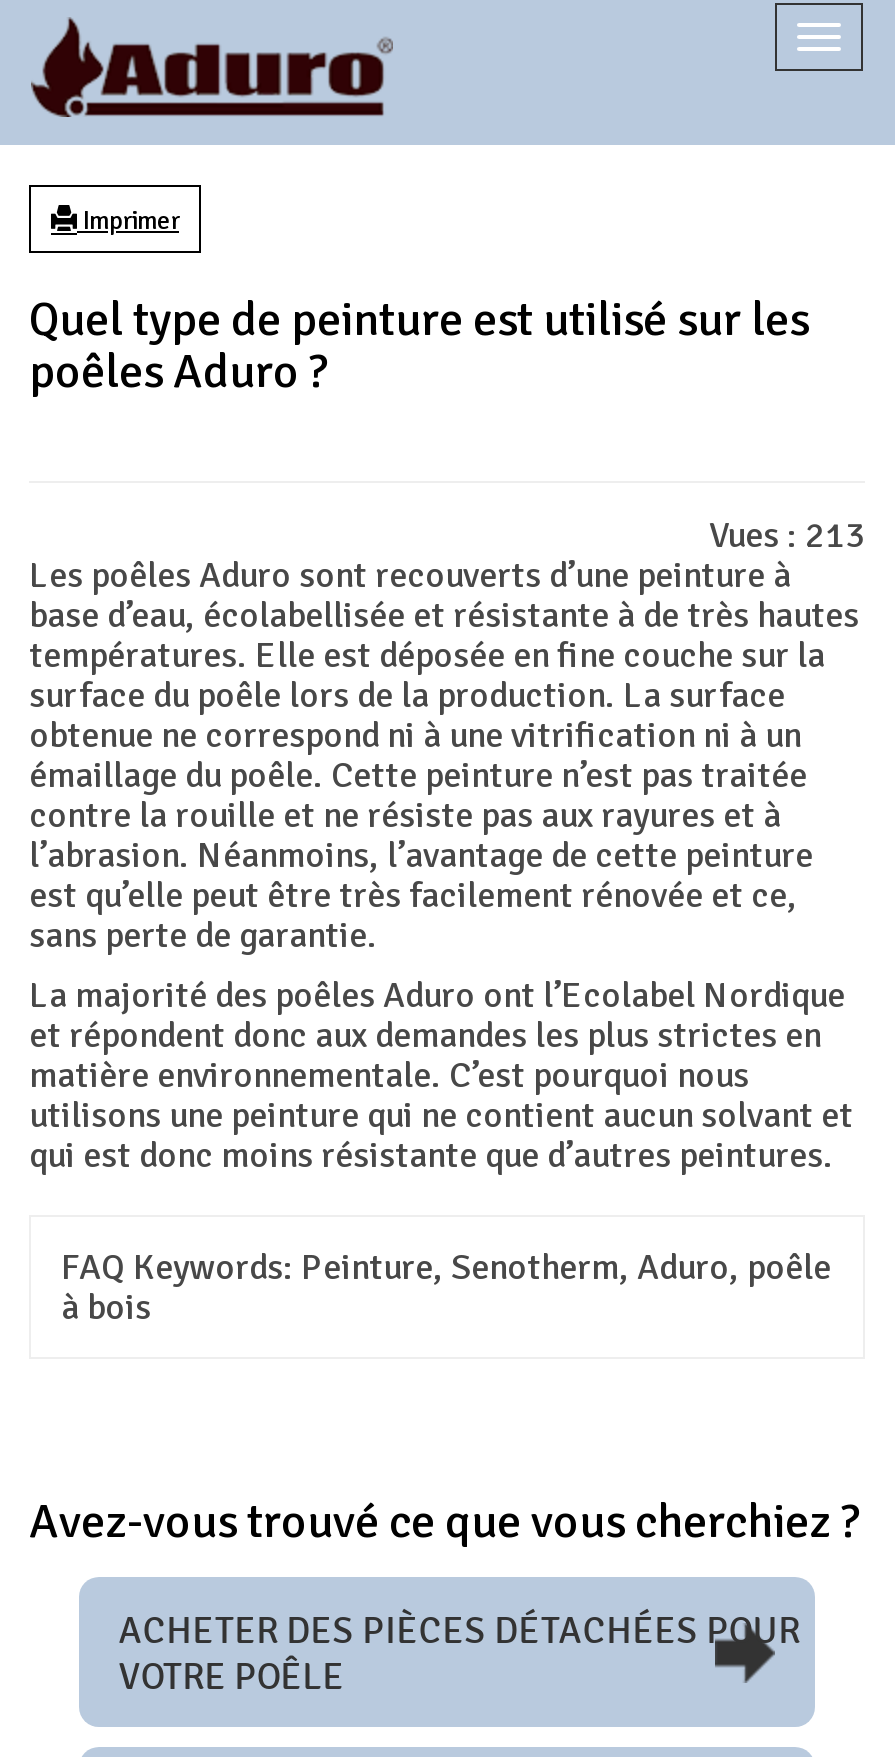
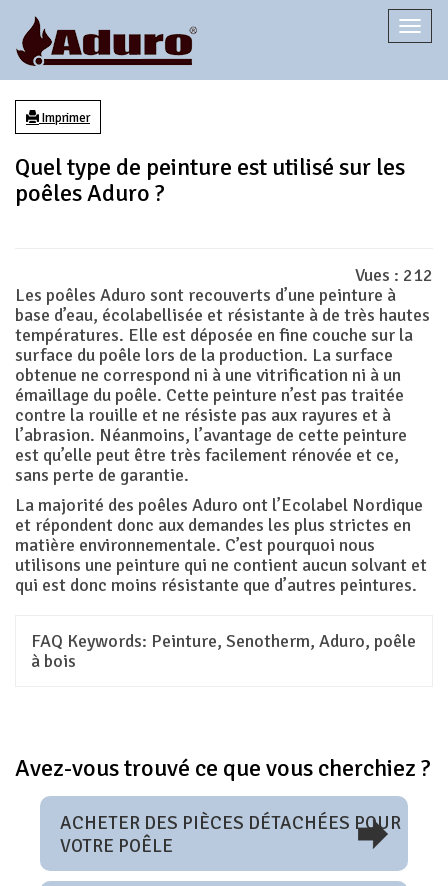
- Vues : 213
+ Vues : 212
